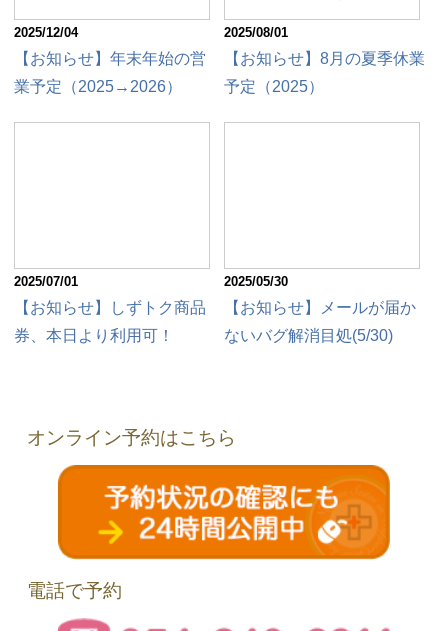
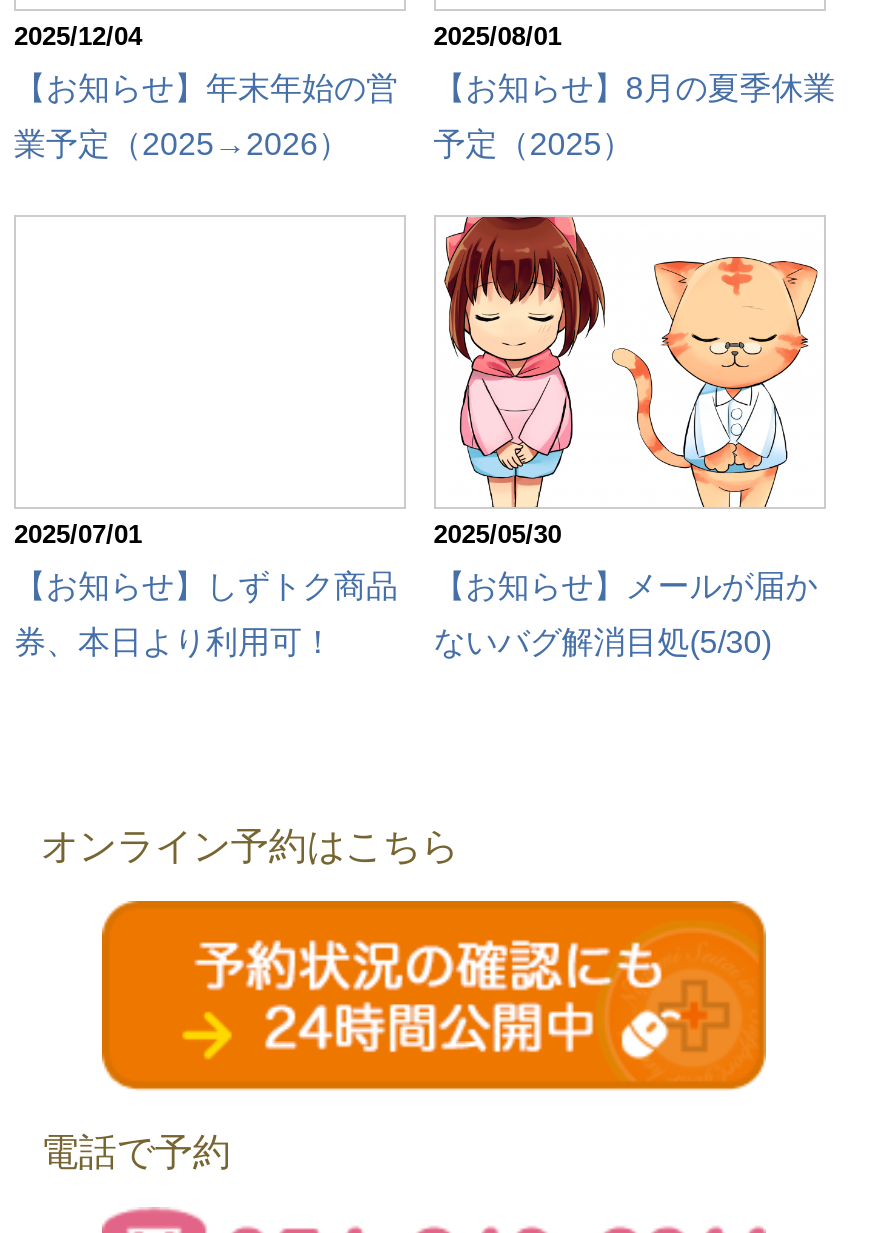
+ [image]
